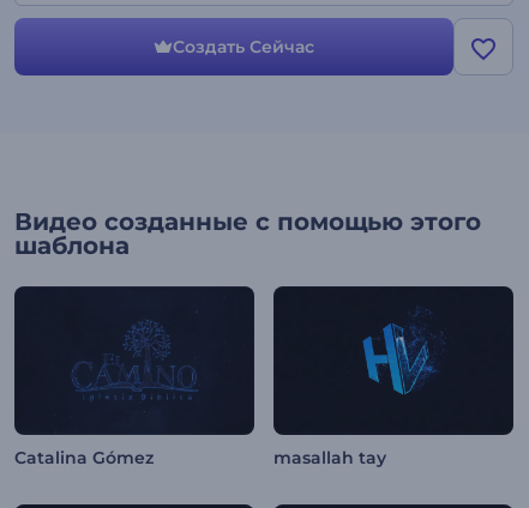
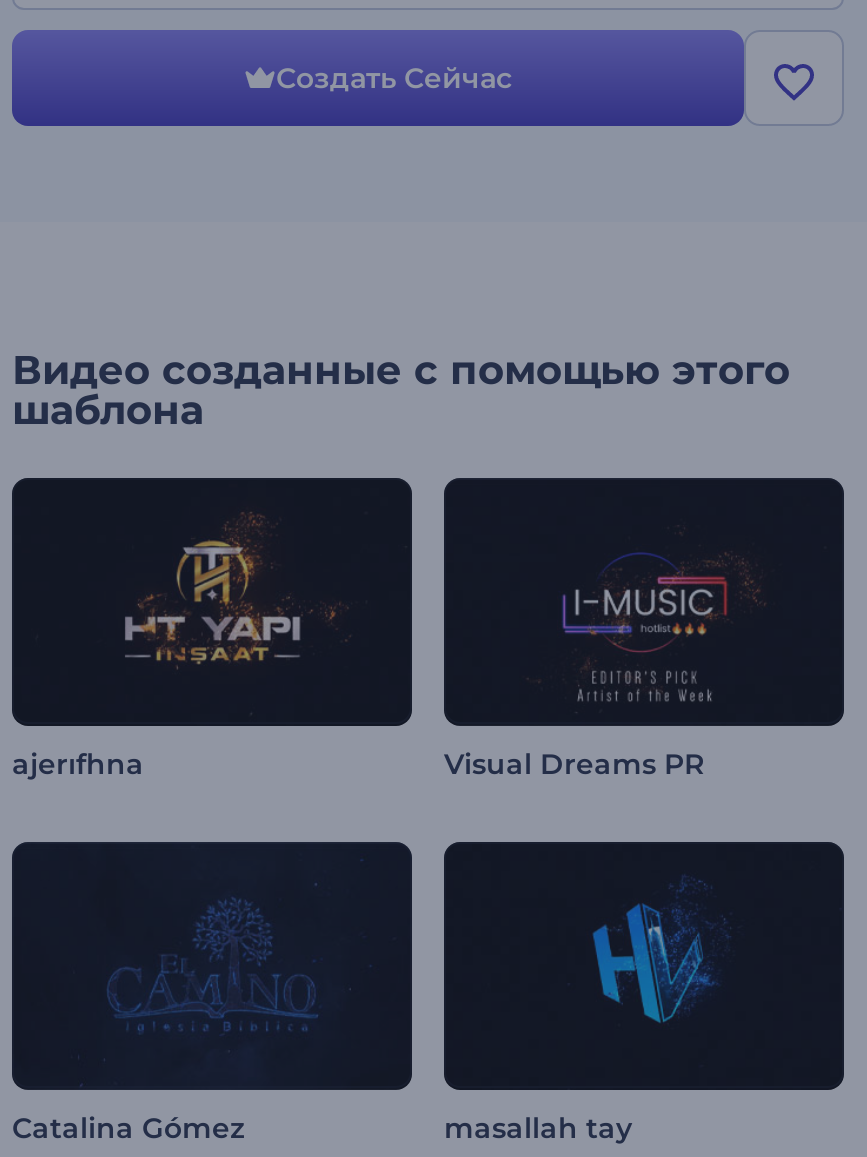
+ [image]
+ ajerıfhna
+ Visual Dreams PR

+ [image]
